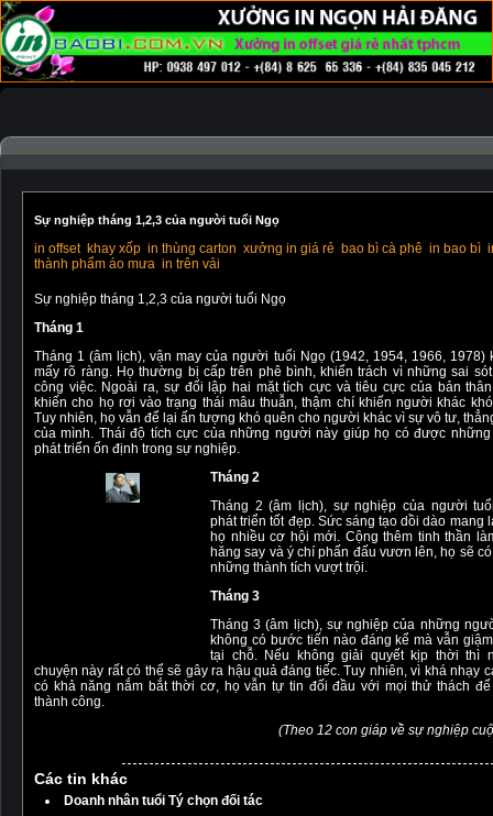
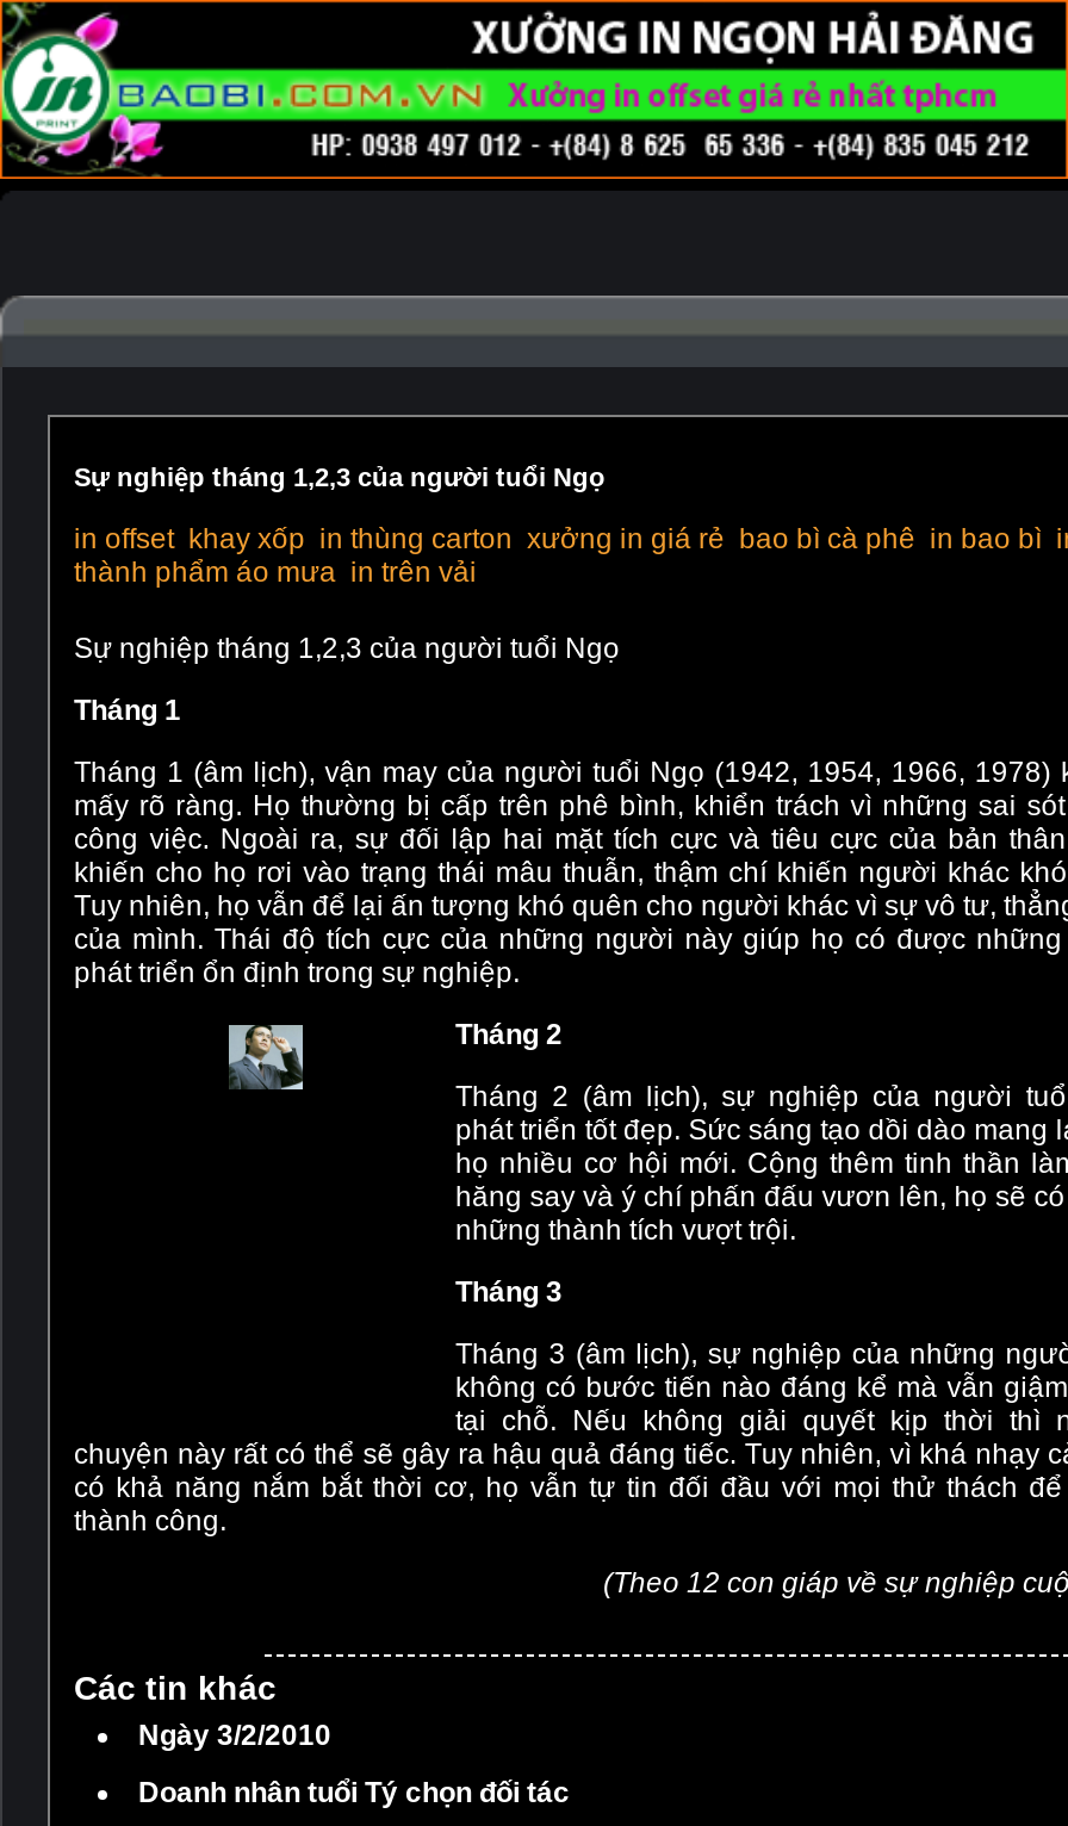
+ Ngày 3/2/2010
